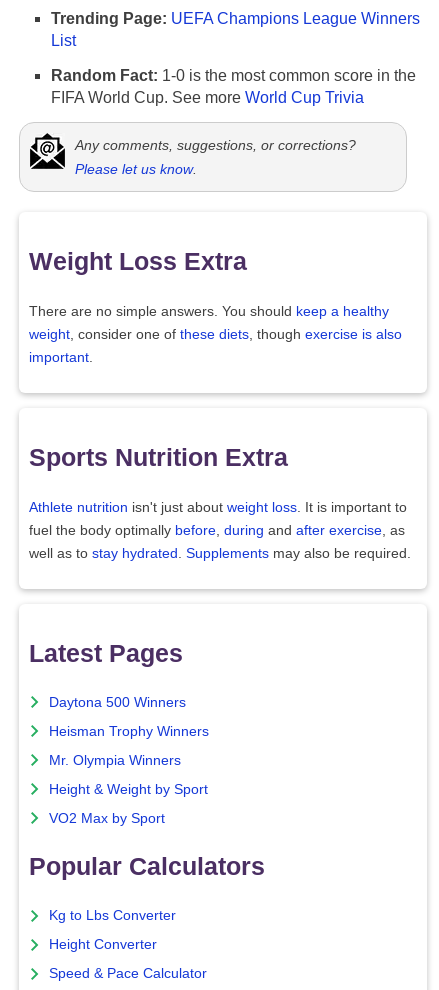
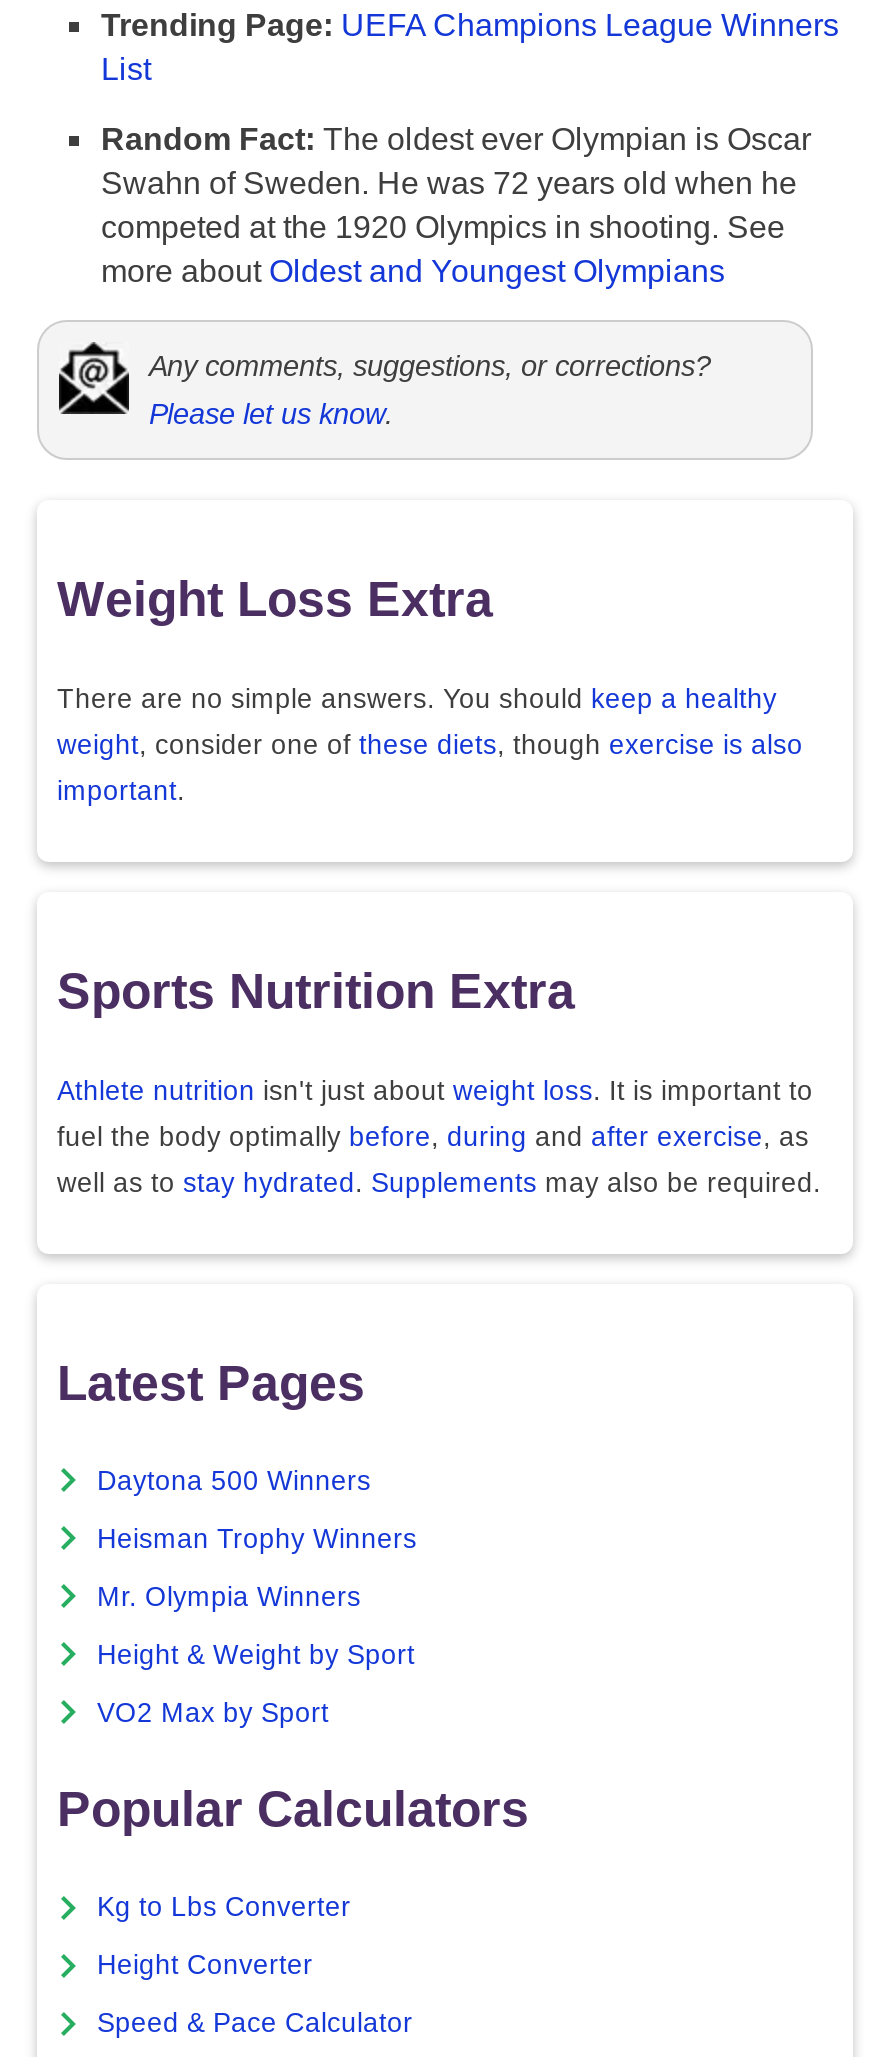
- Random Fact: 1-0 is the most common score in the
- FIFA World Cup. See more World Cup Trivia
+ Random Fact: The oldest ever Olympian is Oscar
+ Swahn of Sweden. He was 72 years old when he
+ competed at the 1920 Olympics in shooting. See
+ more about Oldest and Youngest Olympians
